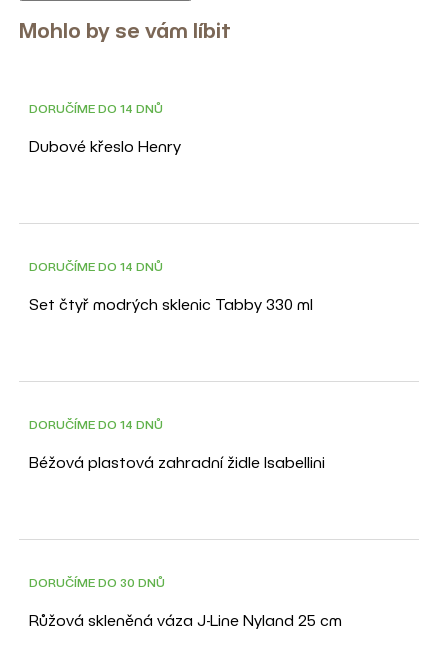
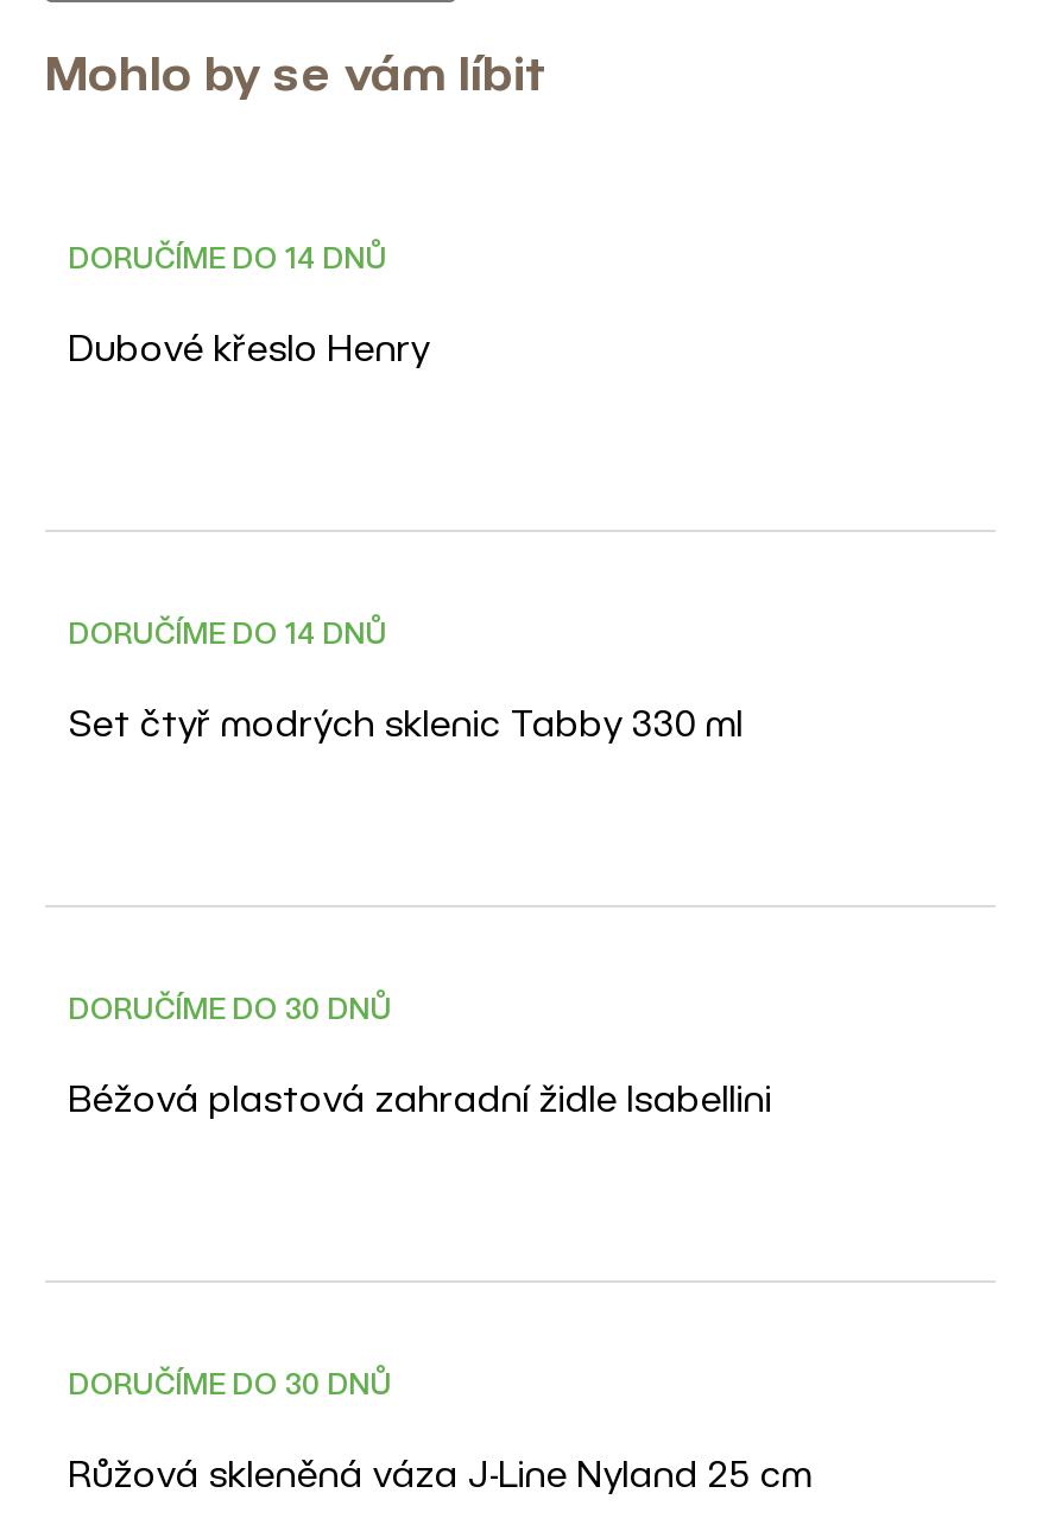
- DORUČÍME DO 14 DNŮ
+ DORUČÍME DO 30 DNŮ
